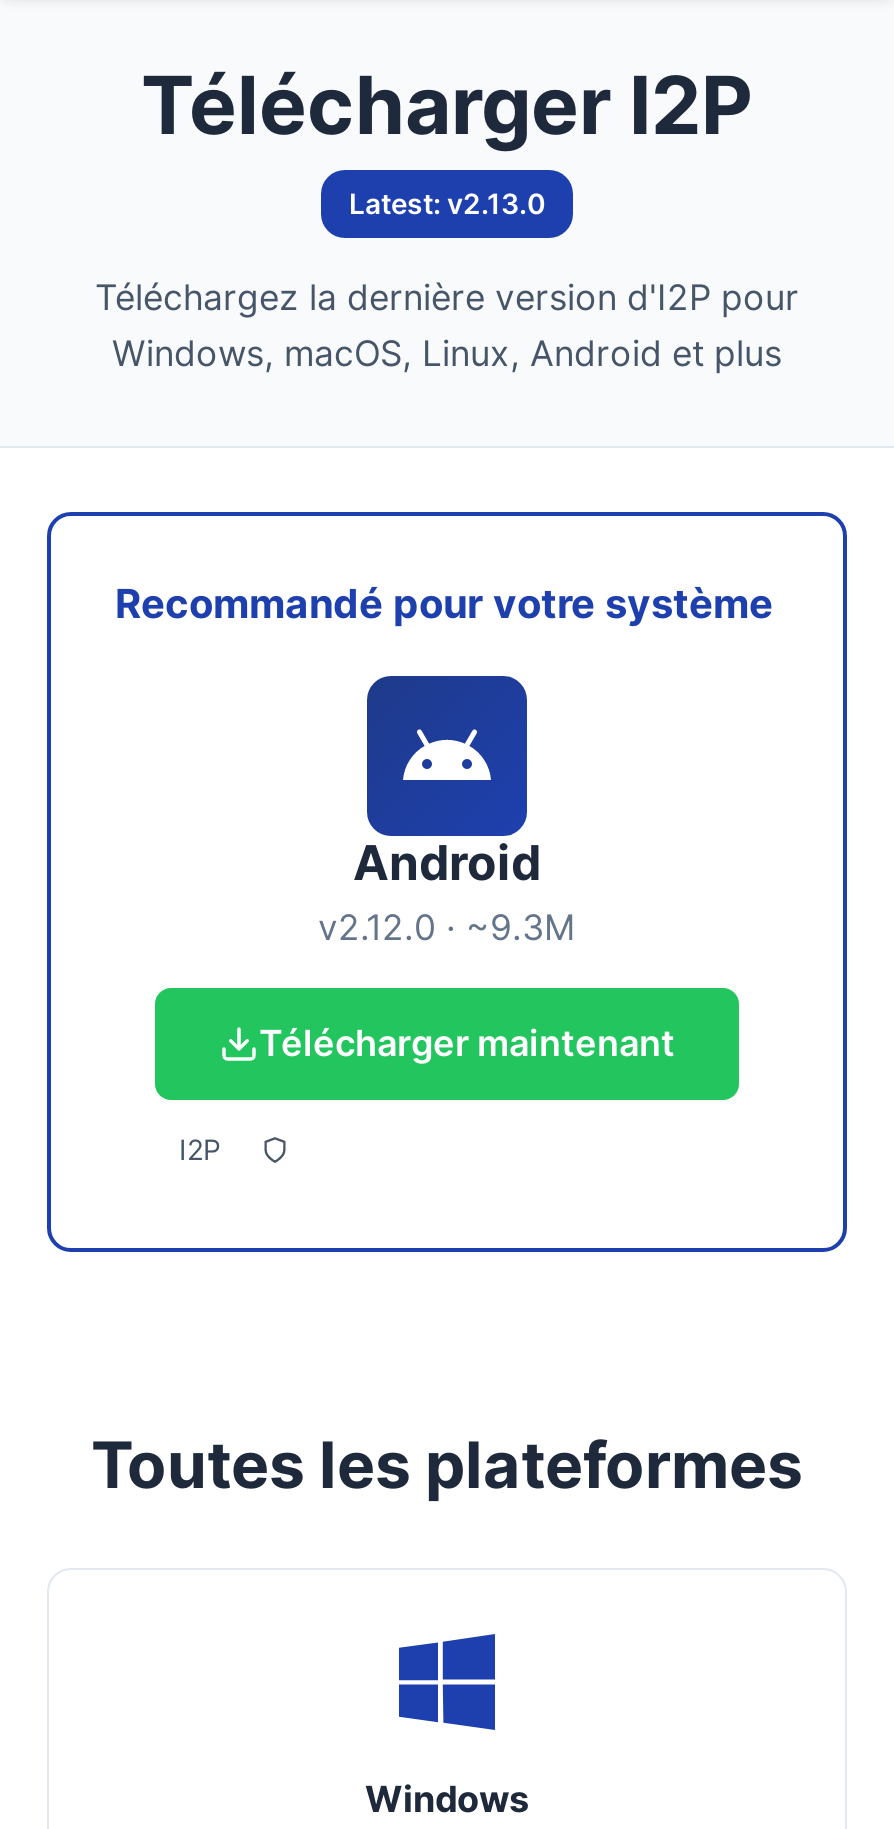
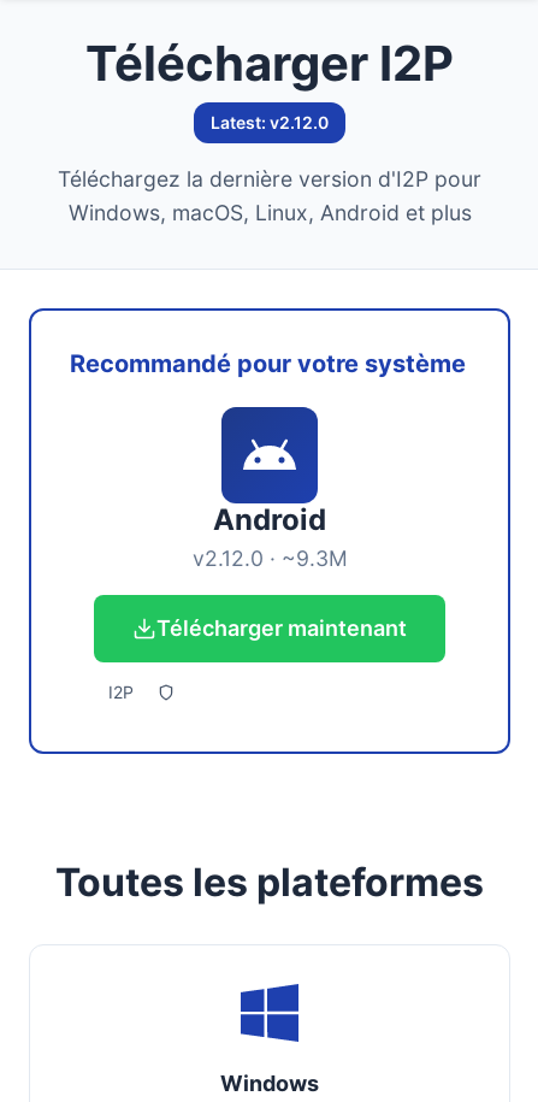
- Latest: v2.13.0
+ Latest: v2.12.0
